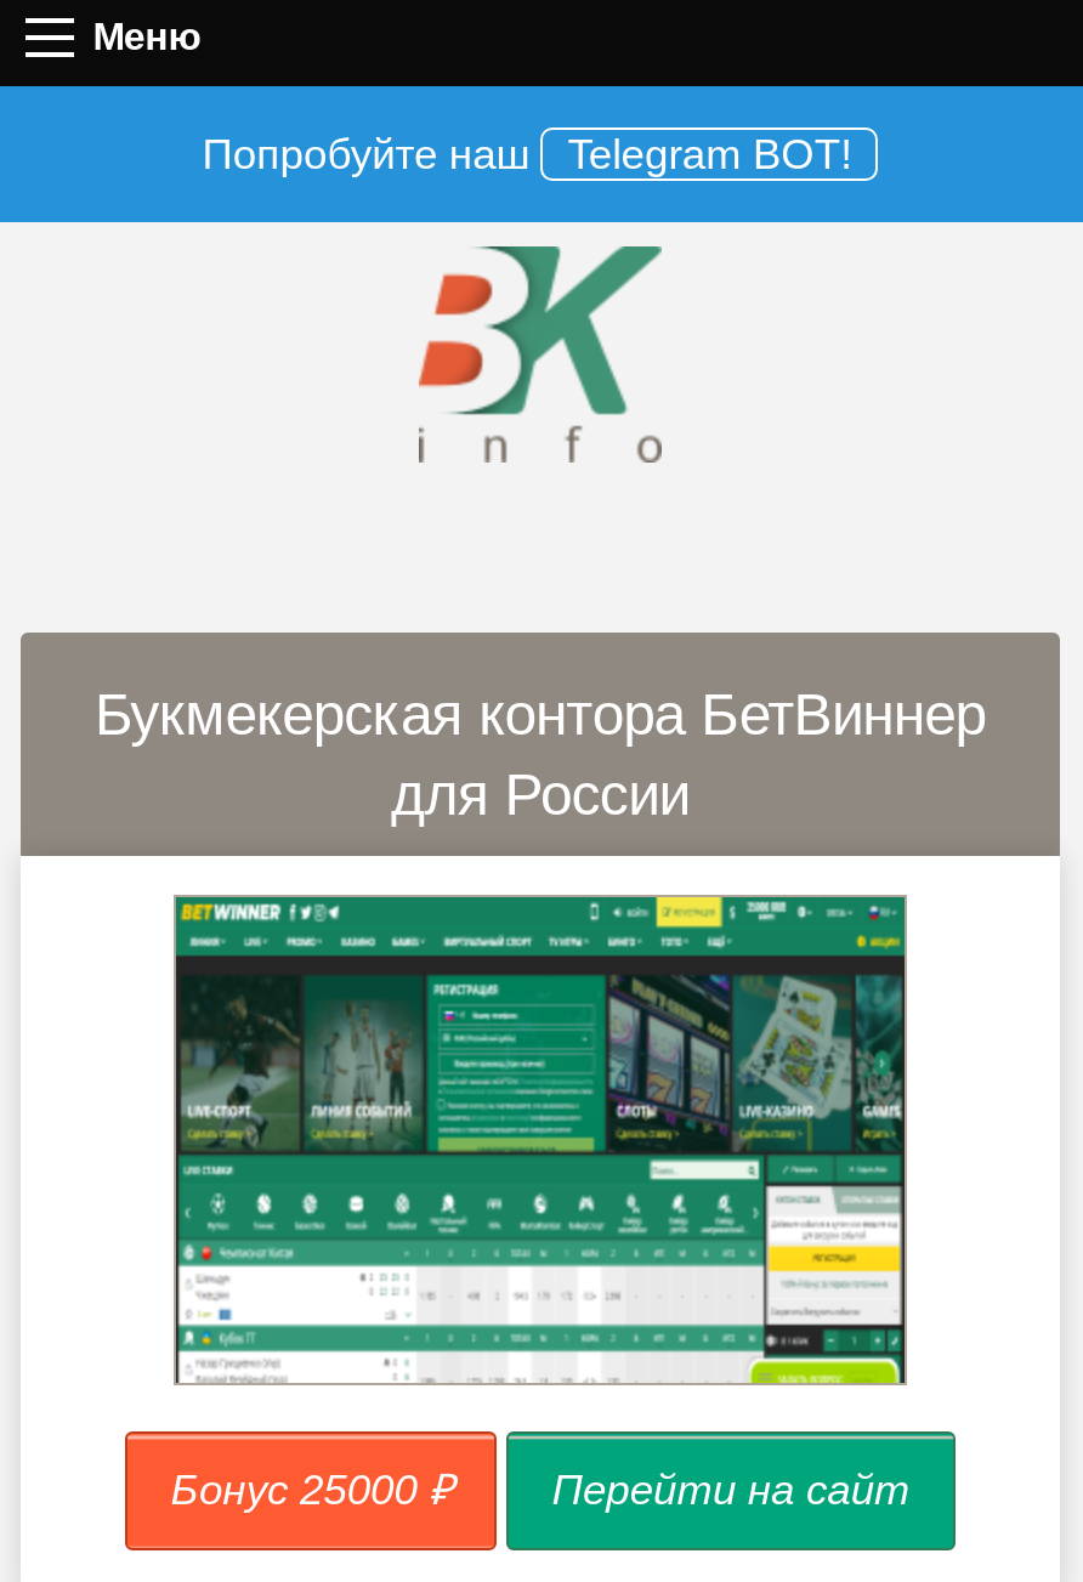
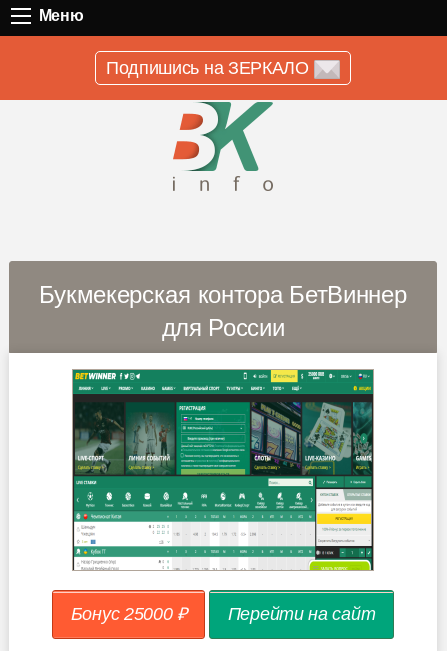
- Попробуйте наш Telegram BOT!
+ Подпишись на ЗЕРКАЛО
